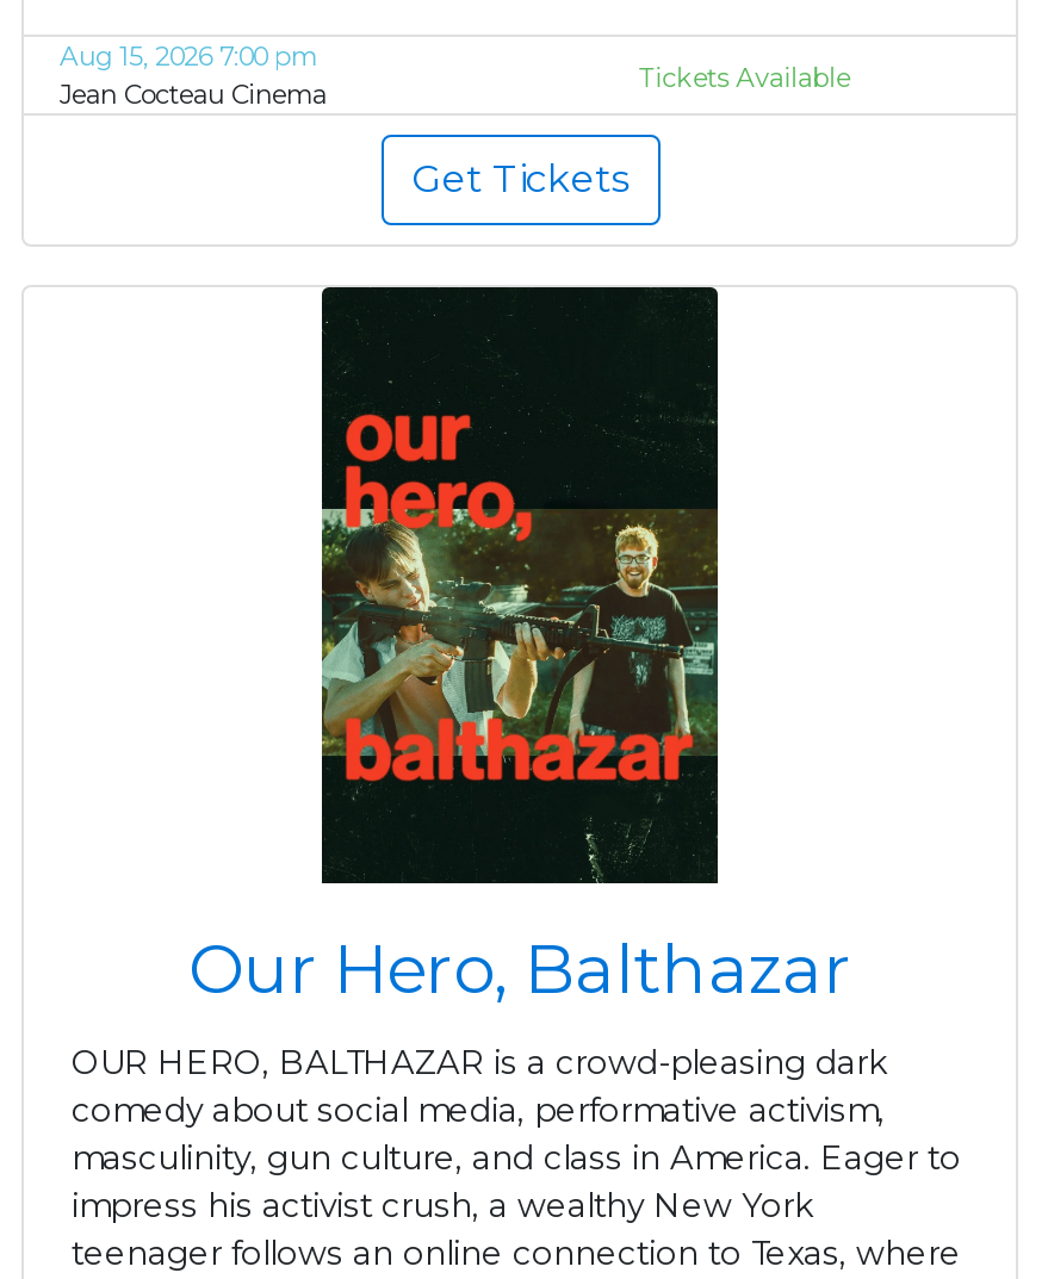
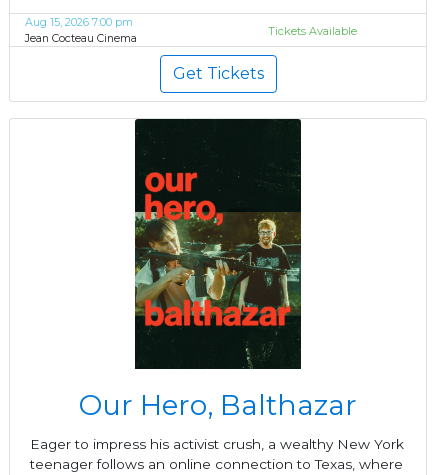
- OUR HERO, BALTHAZAR is a crowd-pleasing dark
- comedy about social media, performative activism,
- masculinity, gun culture, and class in America. Eager to
- impress his activist crush, a wealthy New York
+ Eager to impress his activist crush, a wealthy New York
